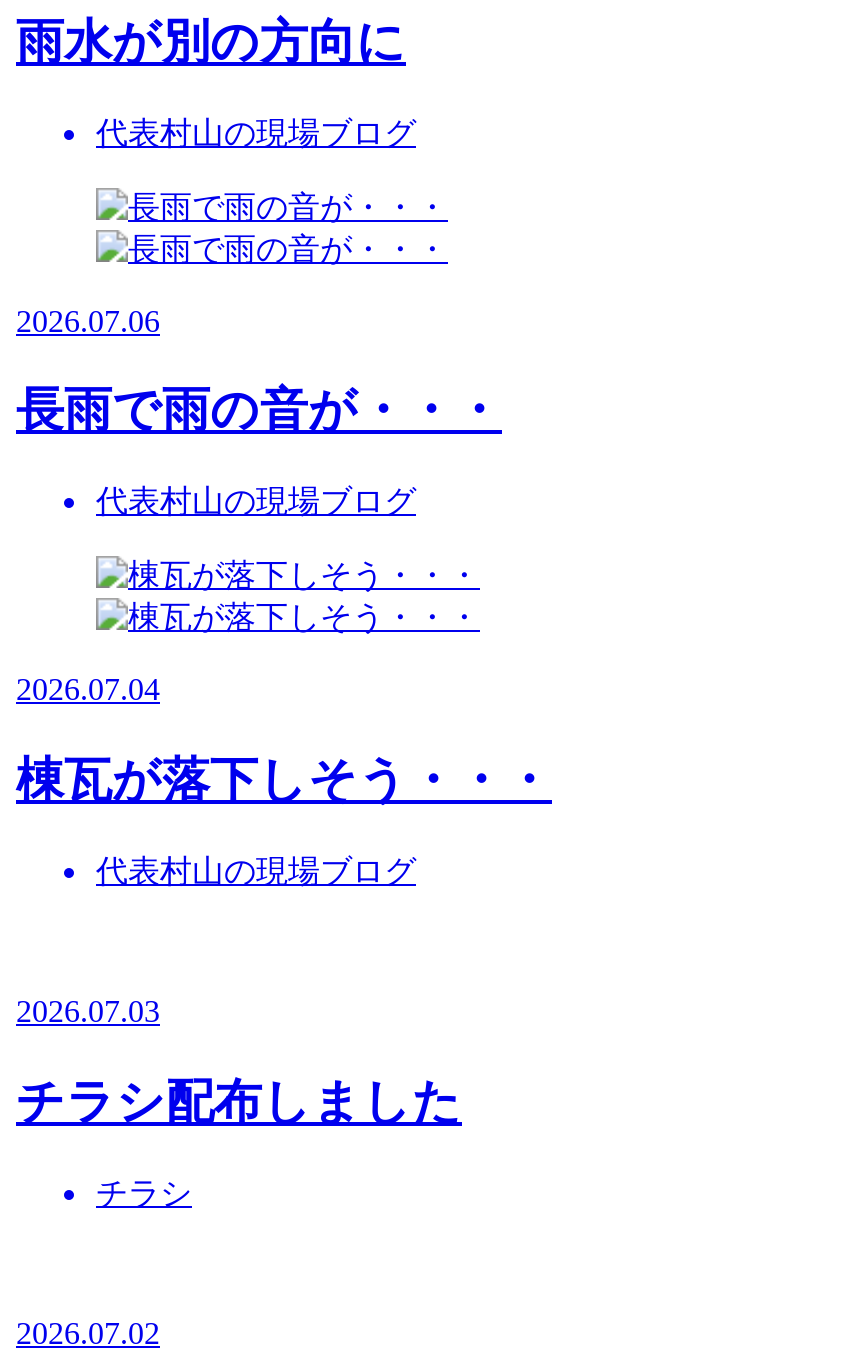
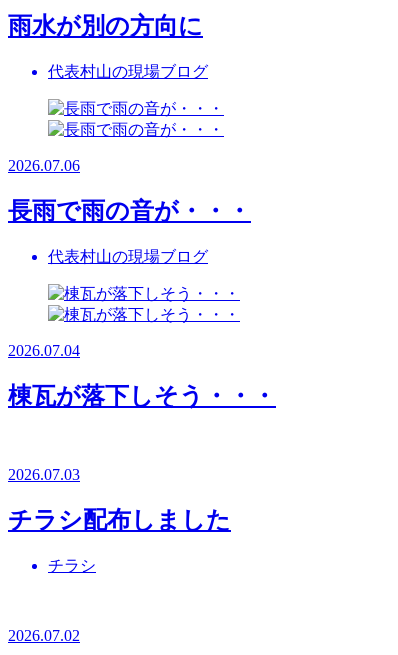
- 代表村山の現場ブログ
